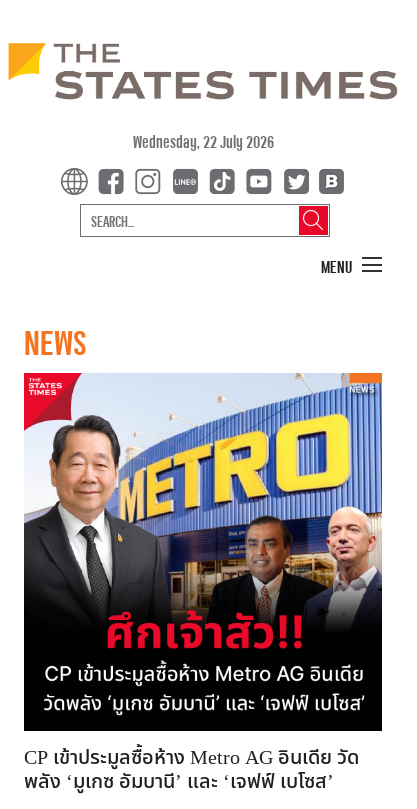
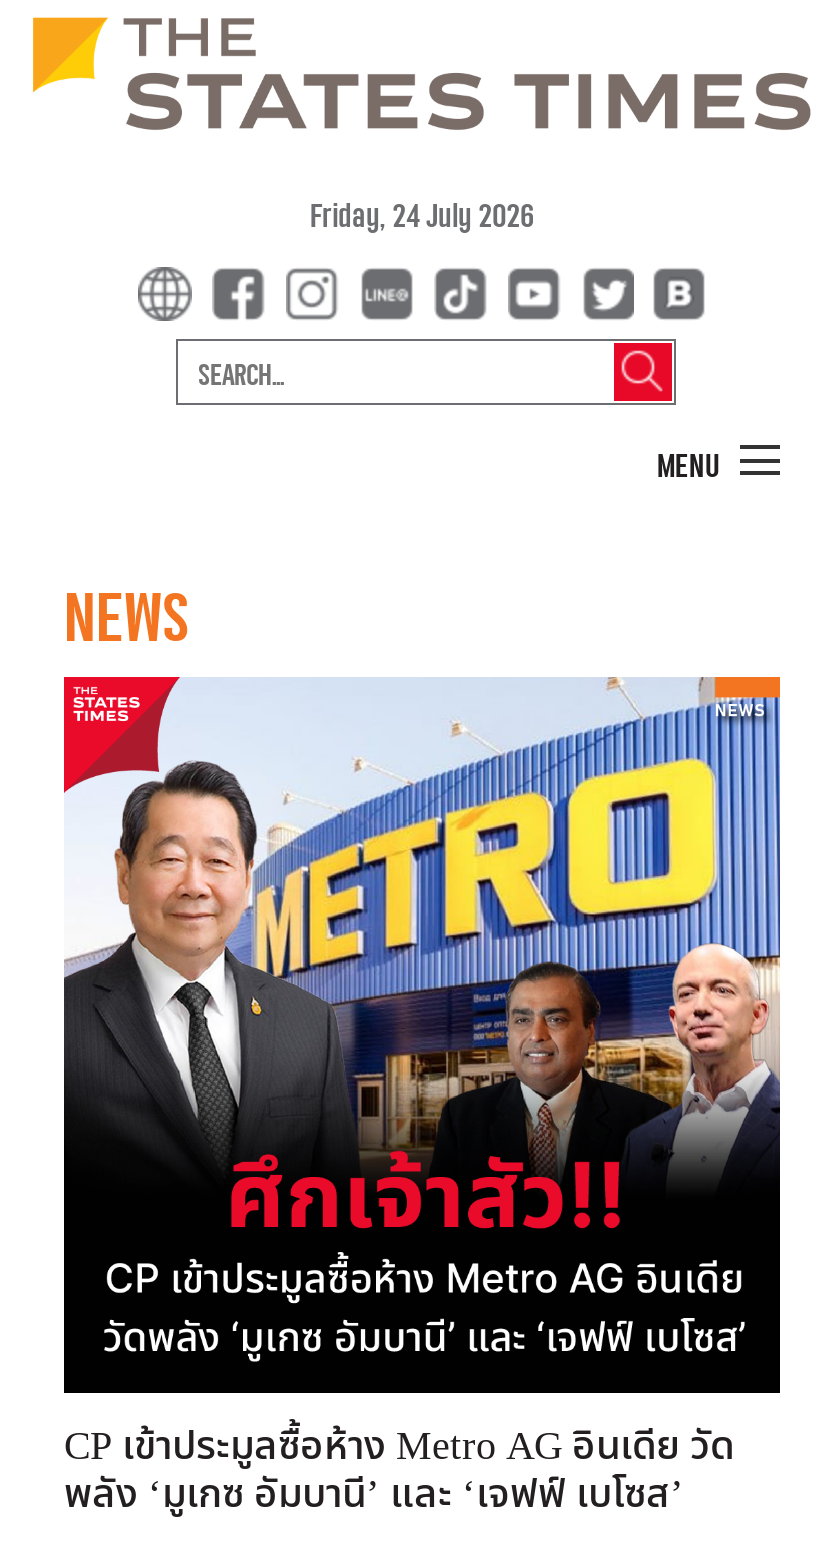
- Wednesday, 22 July 2026
+ Friday, 24 July 2026
